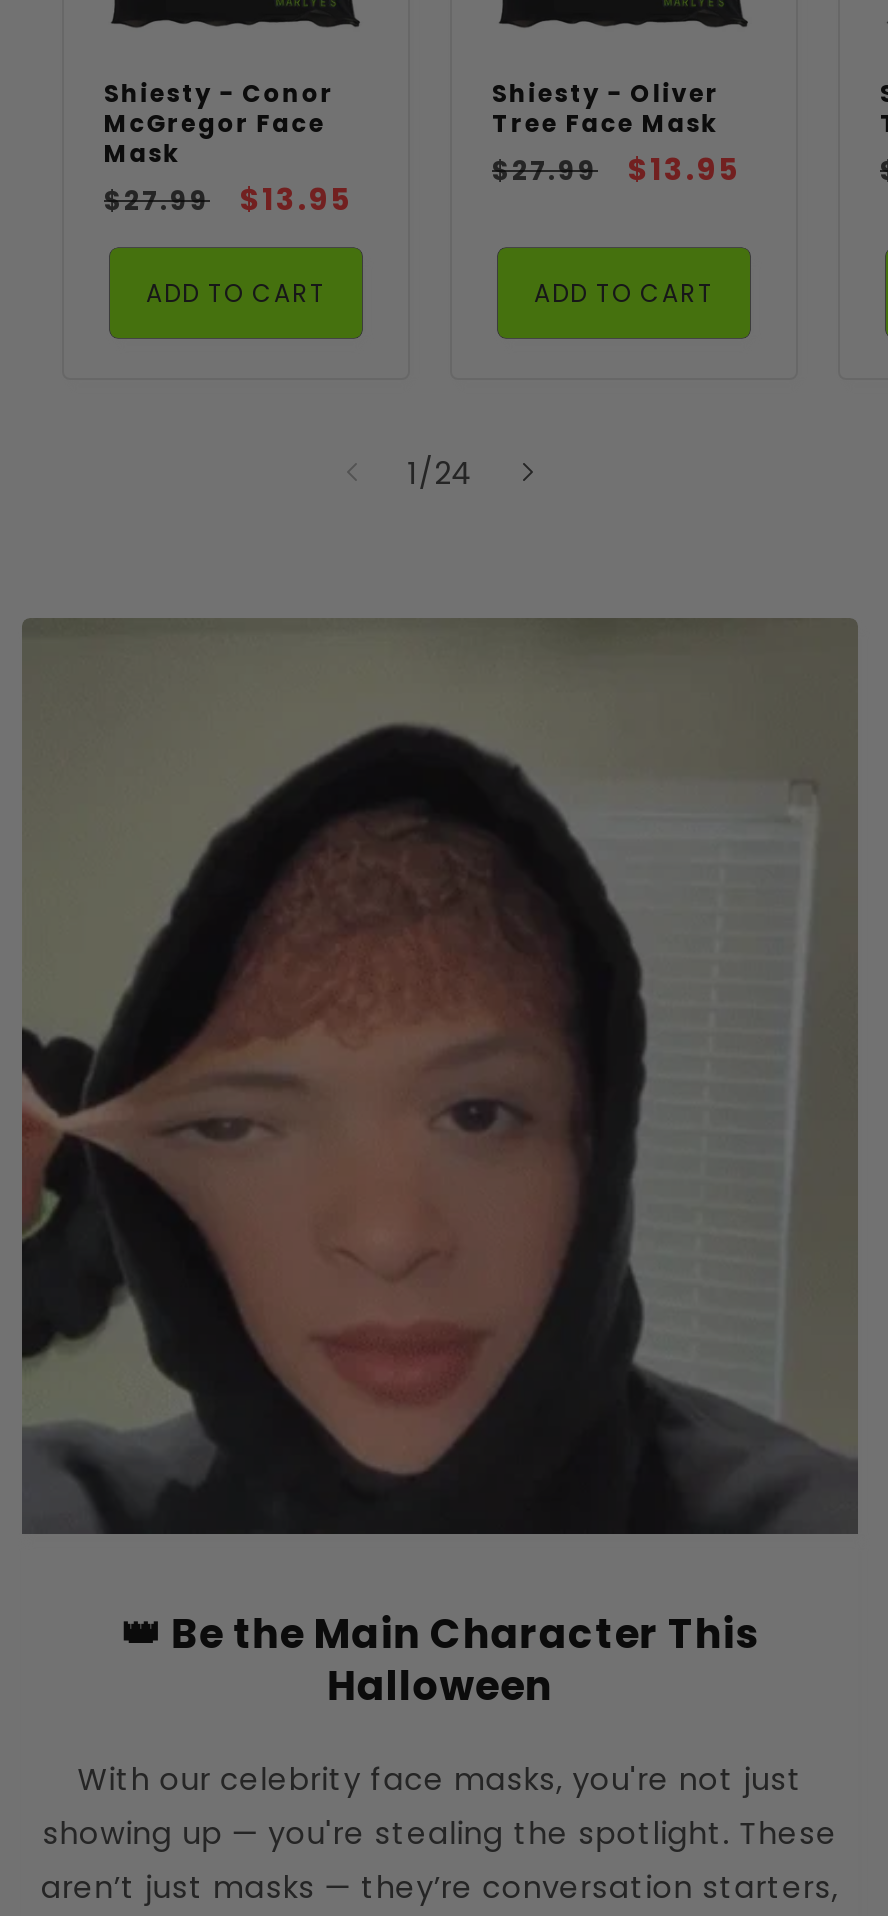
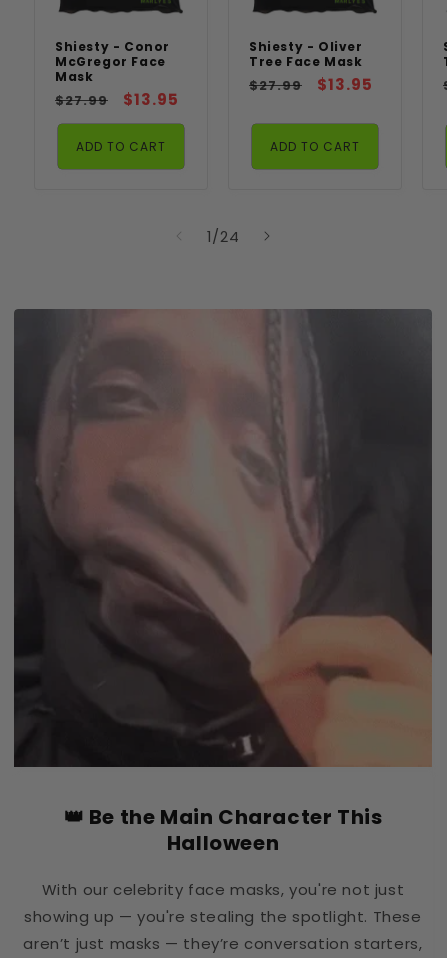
- [image]
+ [image]
